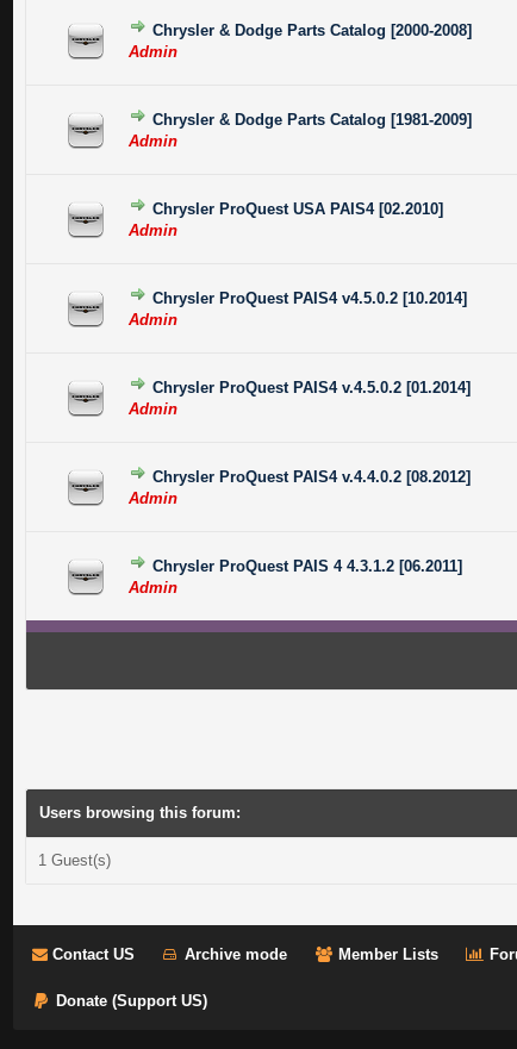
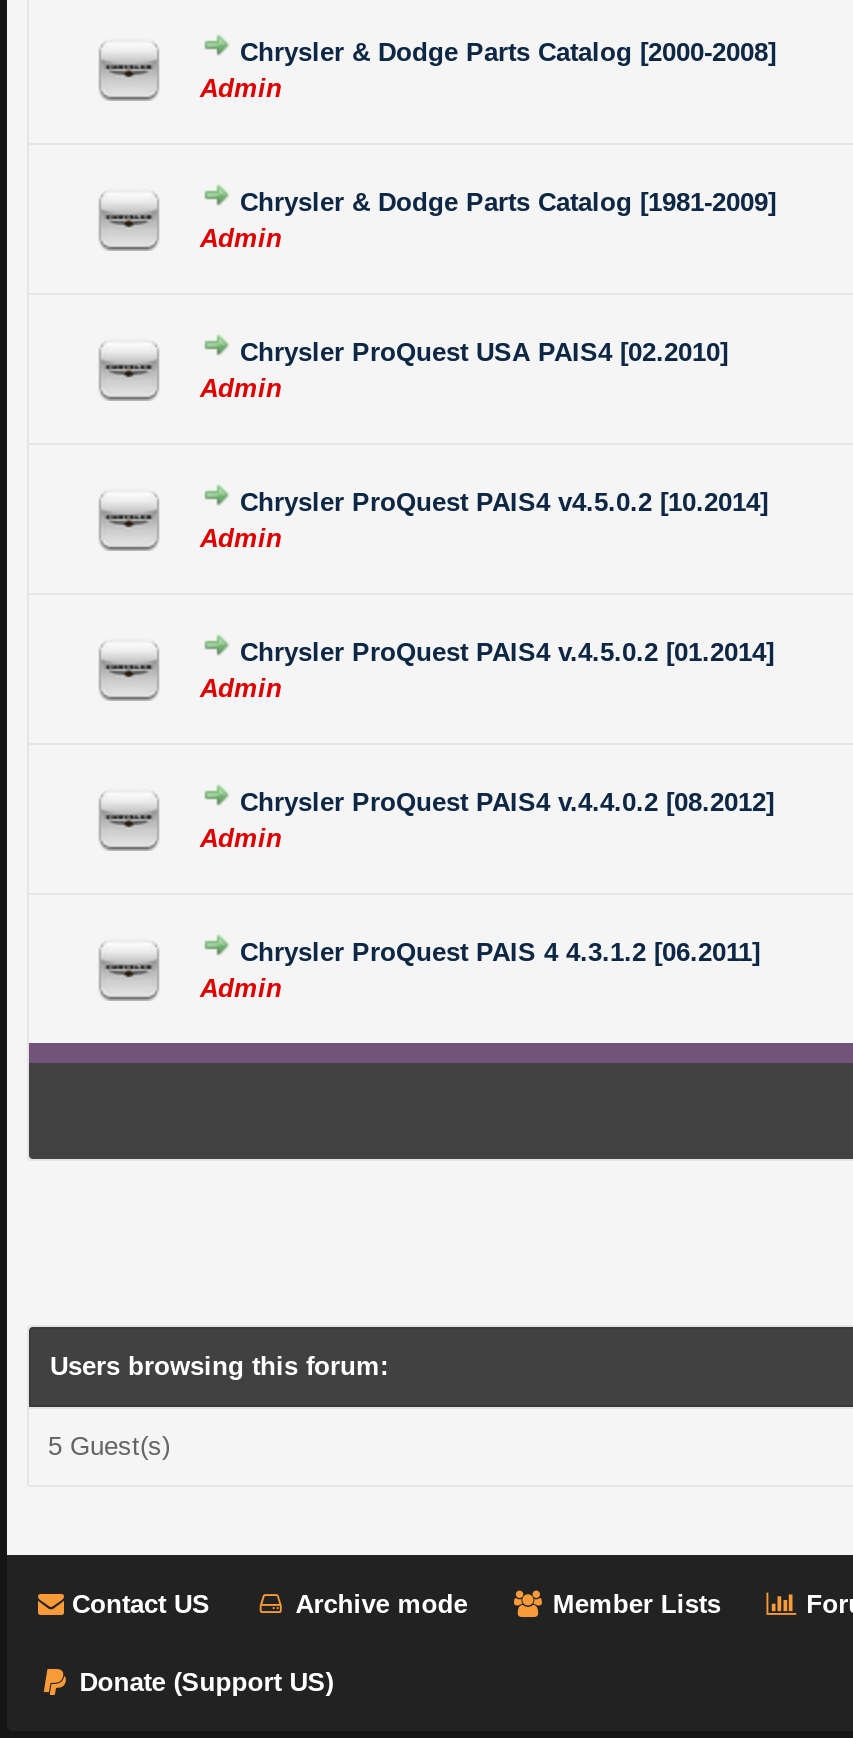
- 1 Guest(s)
+ 5 Guest(s)
